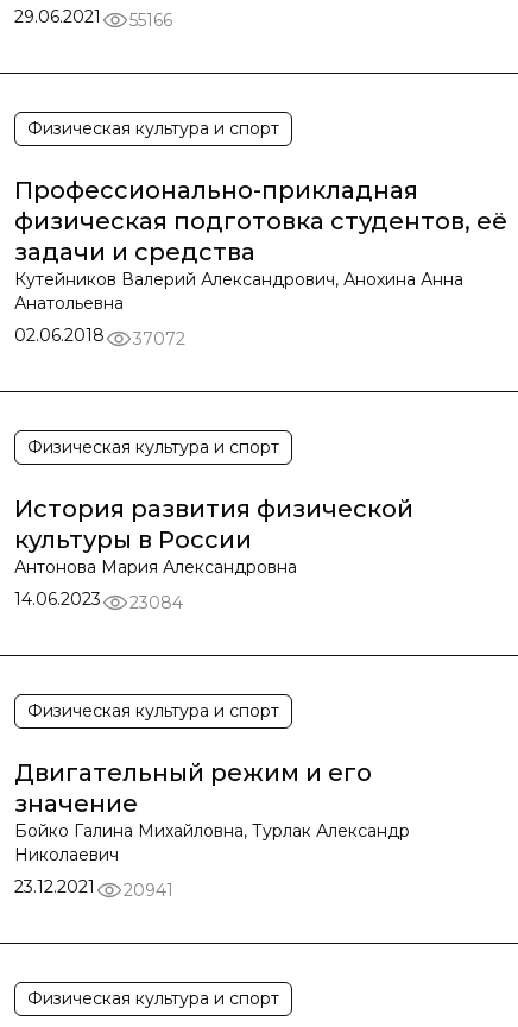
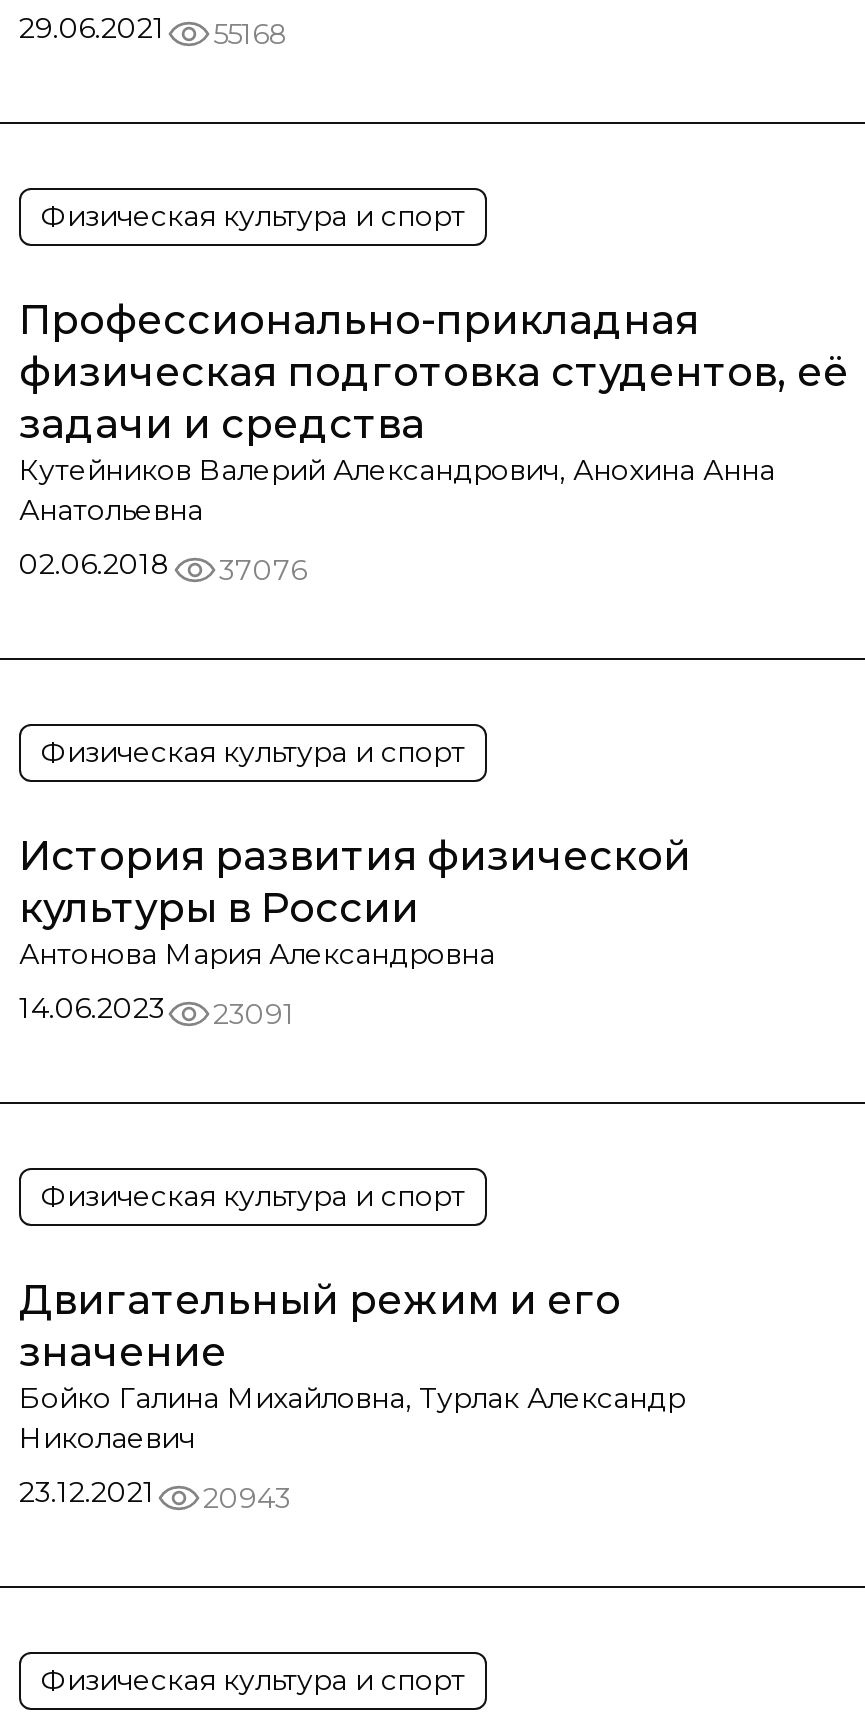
- 29.06.2021 55166
+ 29.06.2021 55168

- 02.06.2018 37072
+ 02.06.2018 37076

- 14.06.2023 23084
+ 14.06.2023 23091

- 23.12.2021 20941
+ 23.12.2021 20943
